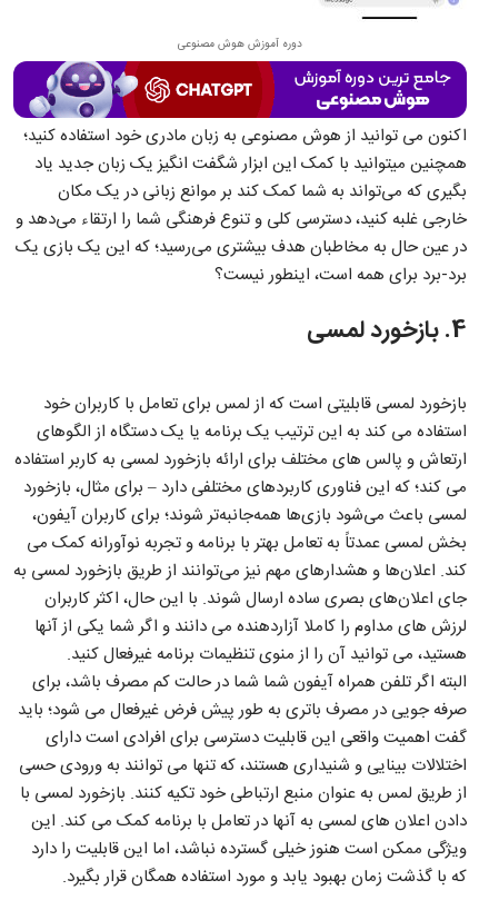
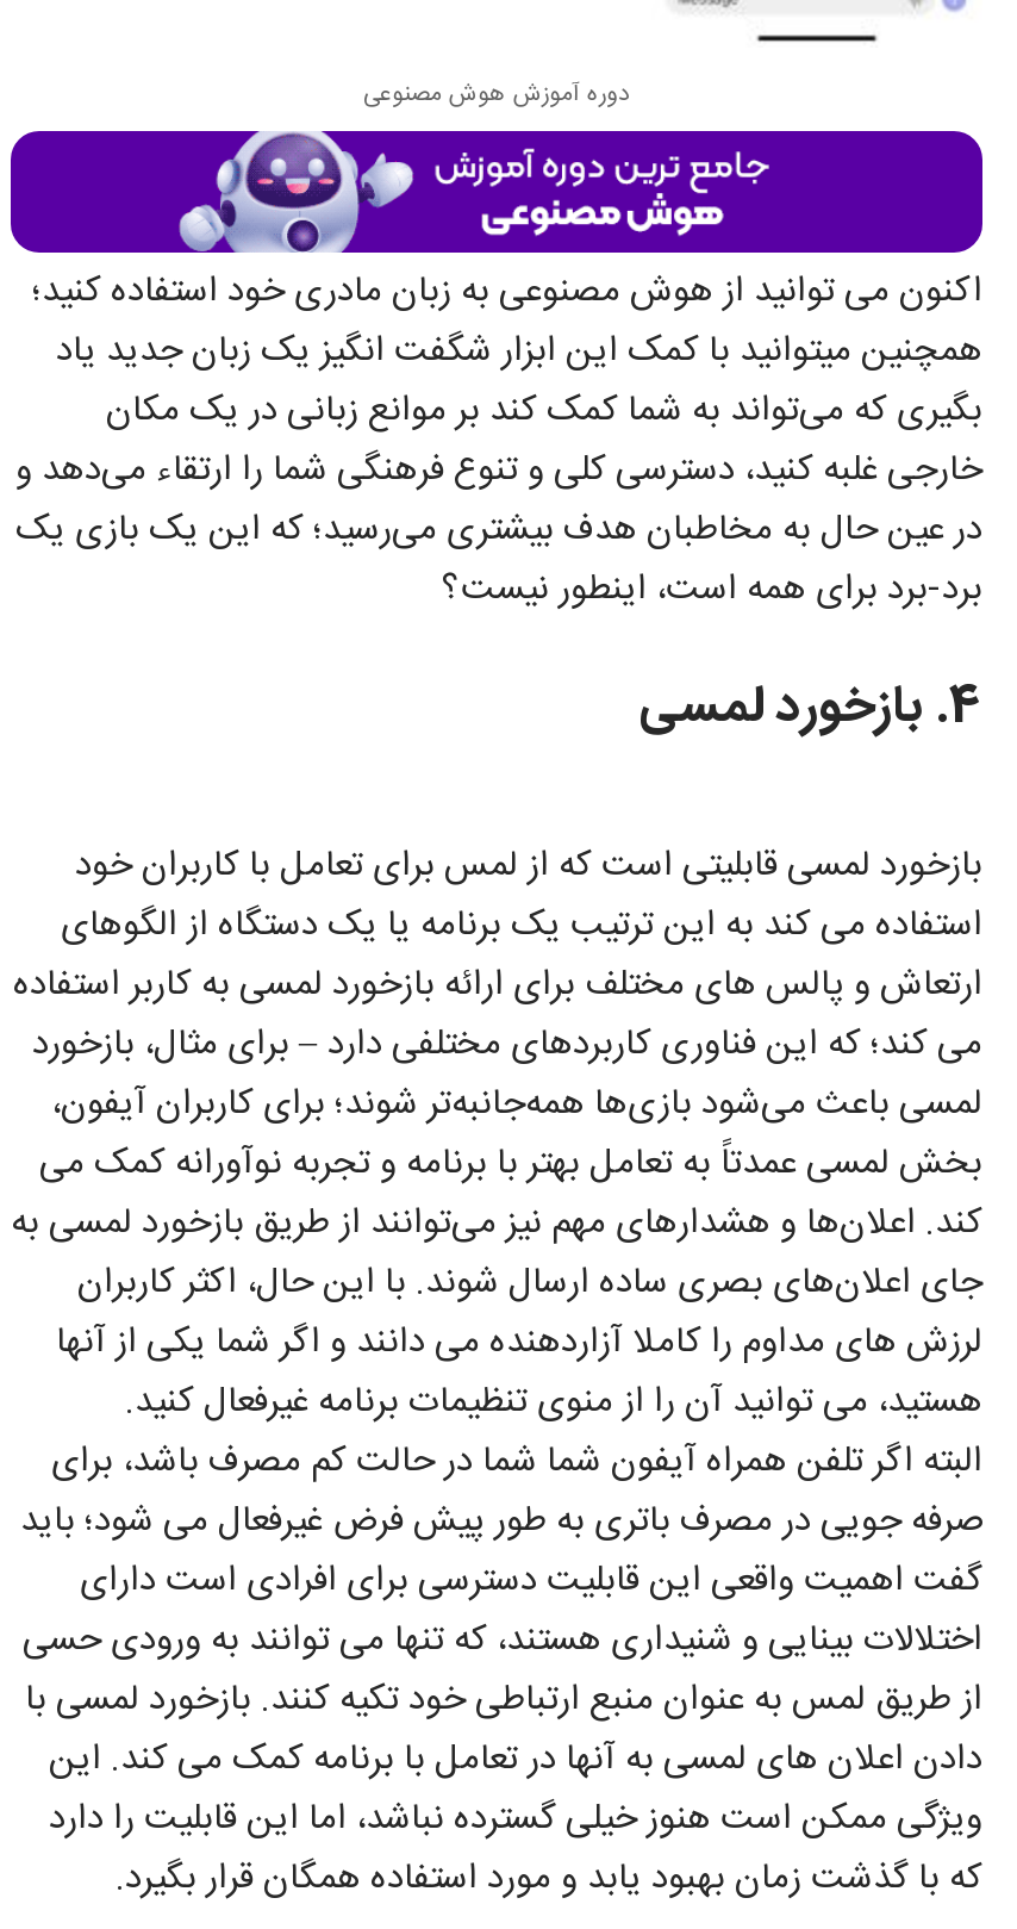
- [image]
+ [image]
